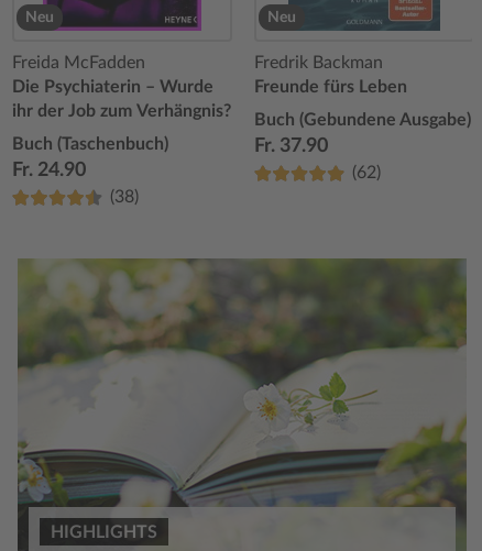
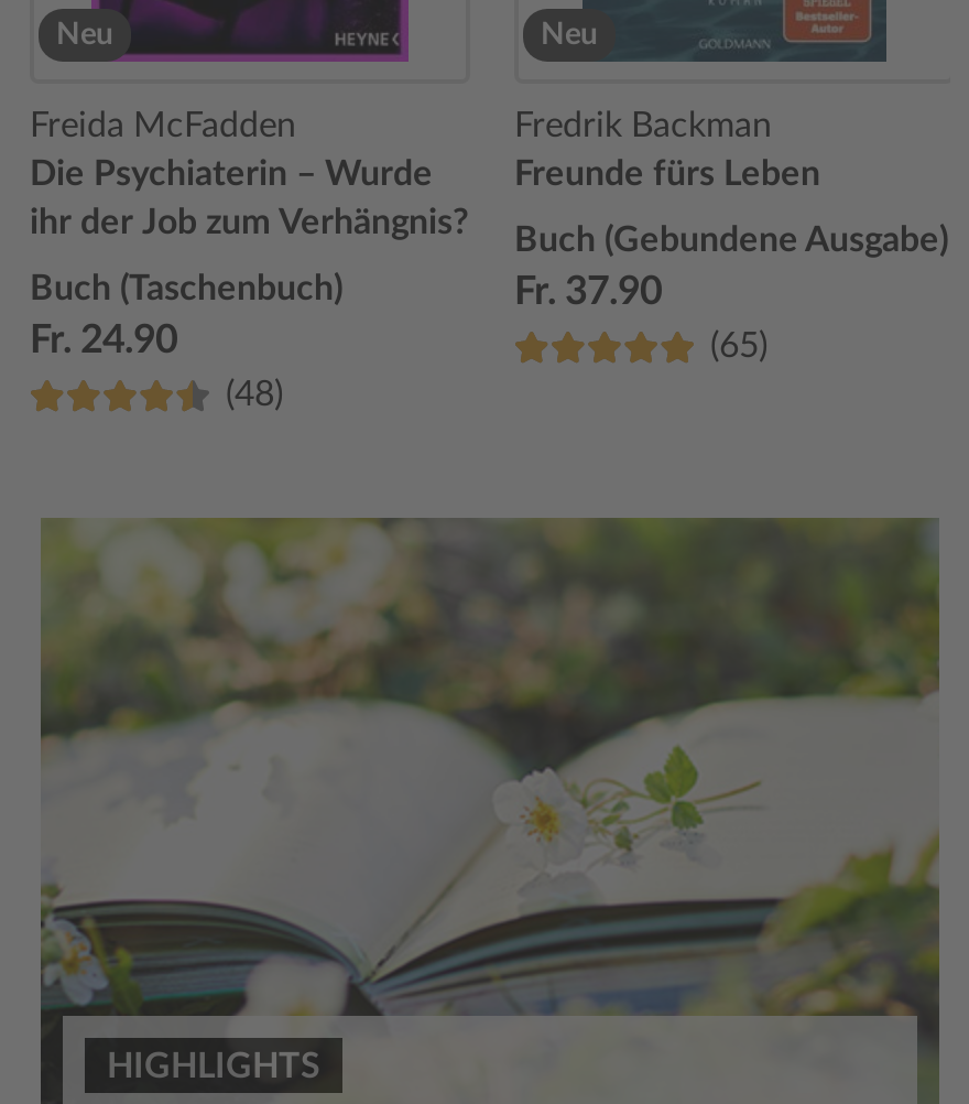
- (62)
+ (65)

- (38)
+ (48)
